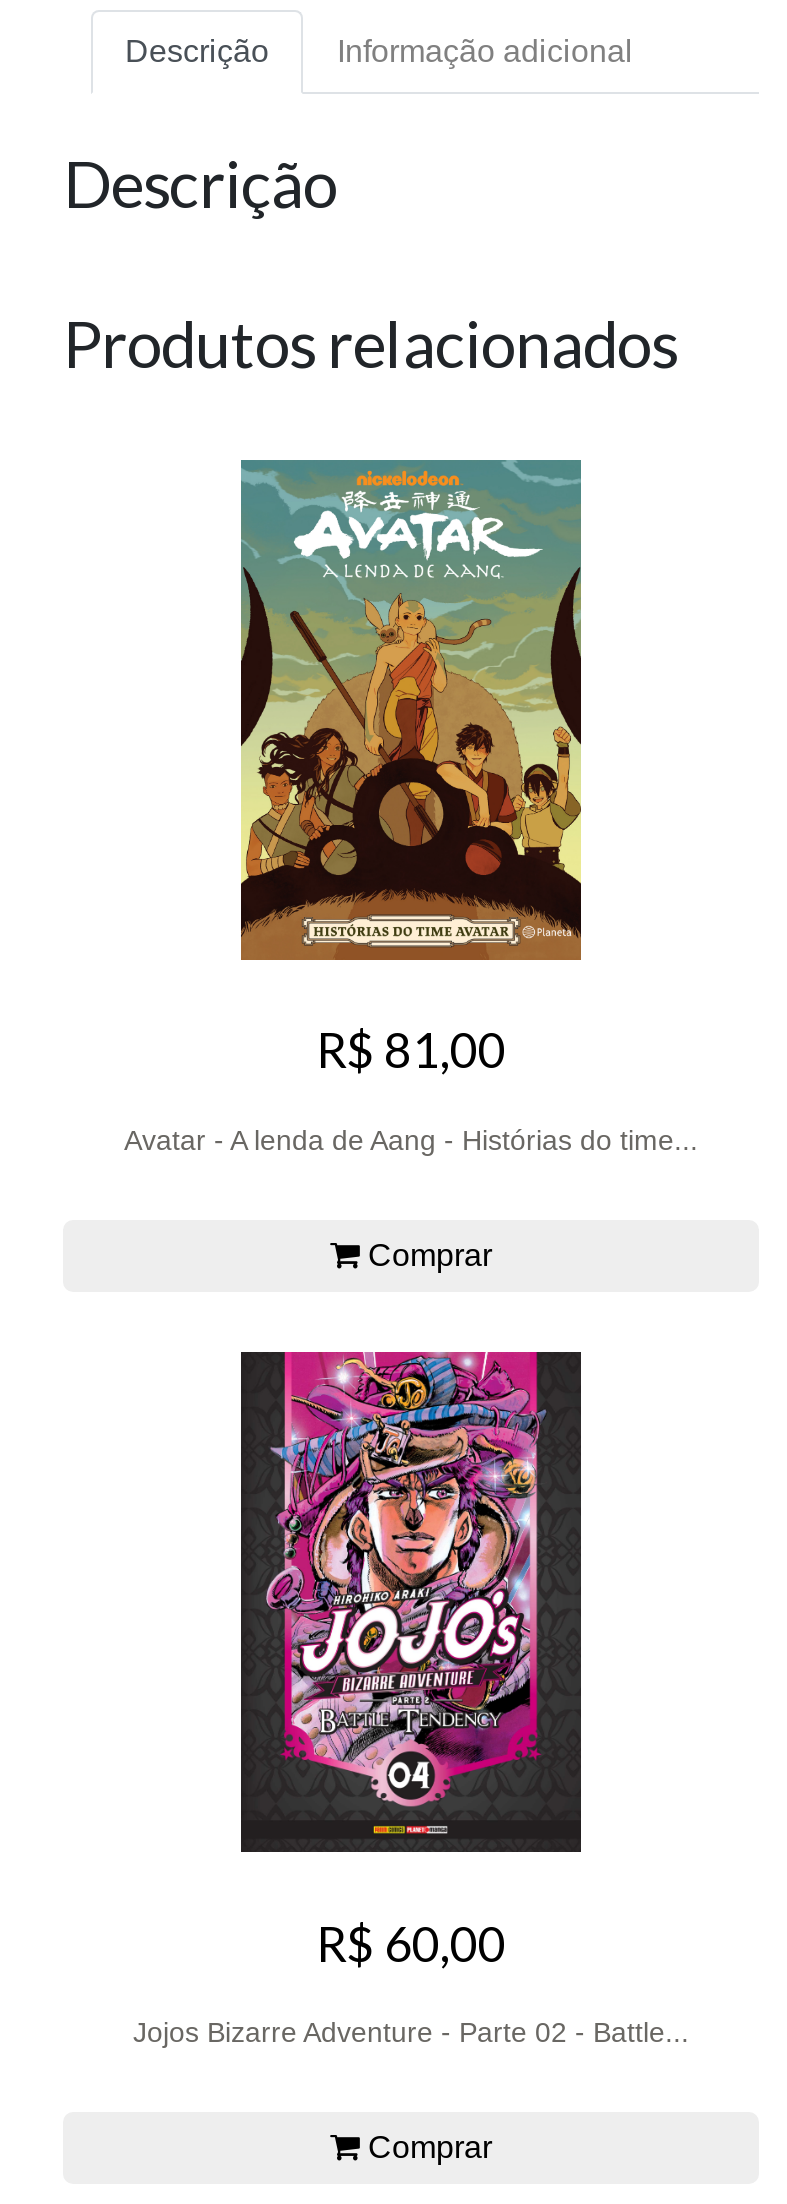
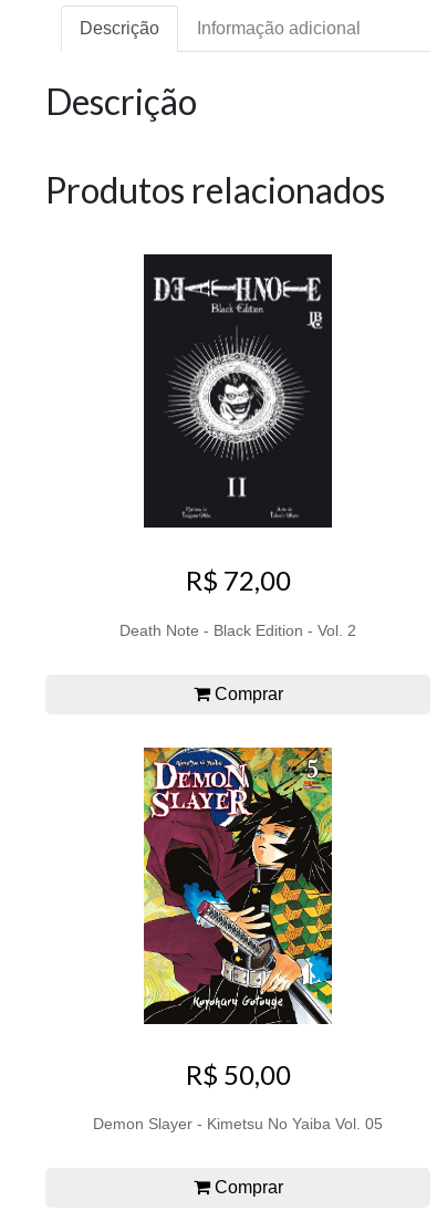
- [image]
- R$ 81,00
+ [image]
+ R$ 72,00

- Avatar - A lenda de Aang - Histórias do time...
+ Death Note - Black Edition - Vol. 2

- [image]
- R$ 60,00
+ [image]
+ R$ 50,00

- Jojos Bizarre Adventure - Parte 02 - Battle...
+ Demon Slayer - Kimetsu No Yaiba Vol. 05
